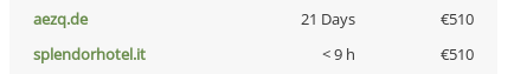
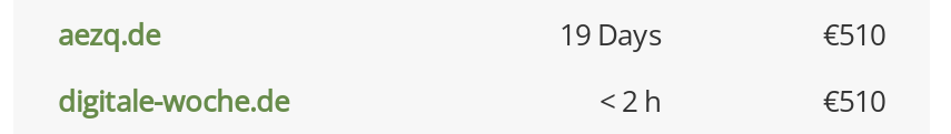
- 21 Days
+ 19 Days

- splendorhotel.it
- < 9 h
+ digitale-woche.de
+ < 2 h
